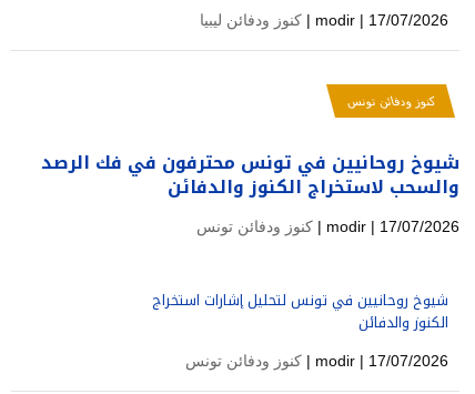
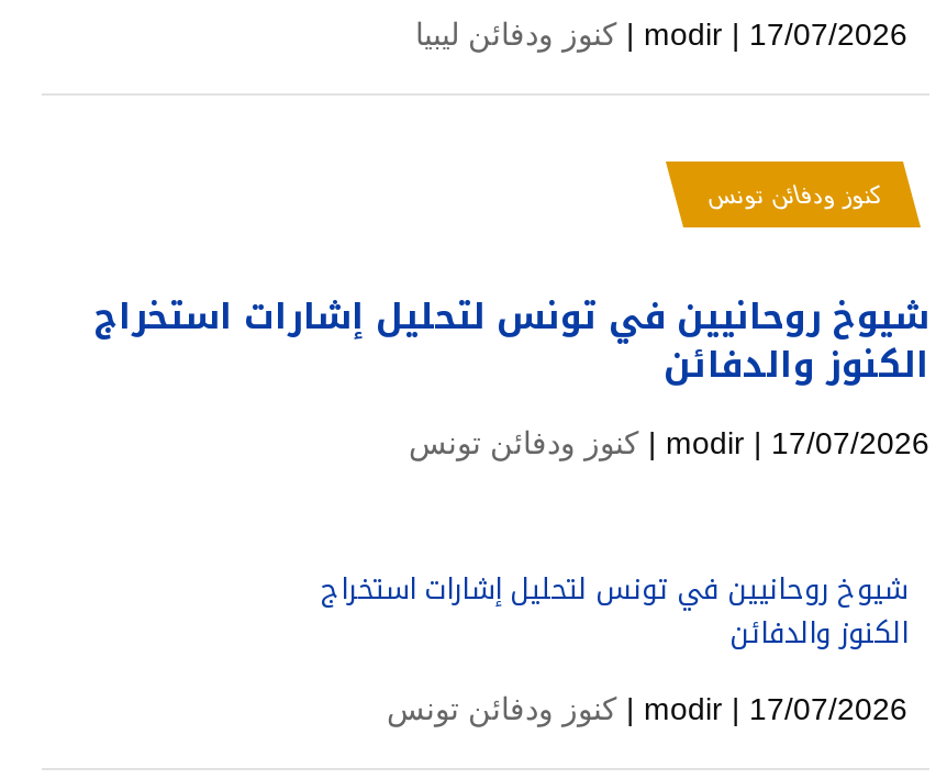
- شيوخ روحانيين في تونس محترفون في فك الرصد
- والسحب لاستخراج الكنوز والدفائن
+ شيوخ روحانيين في تونس لتحليل إشارات استخراج
+ الكنوز والدفائن
